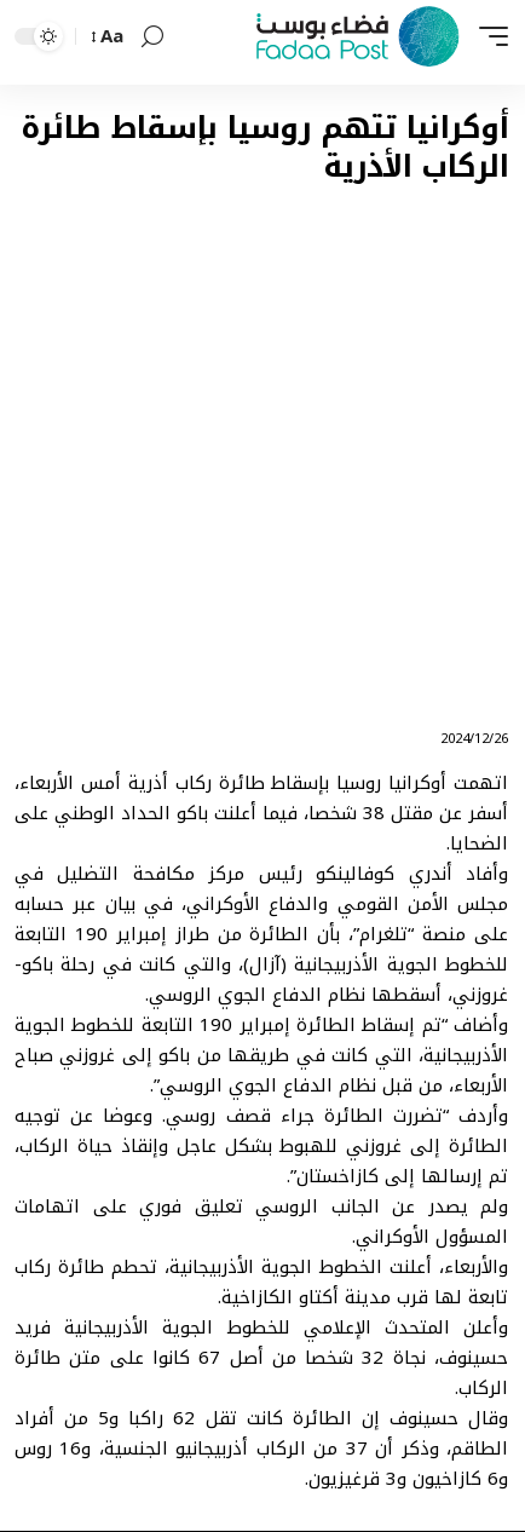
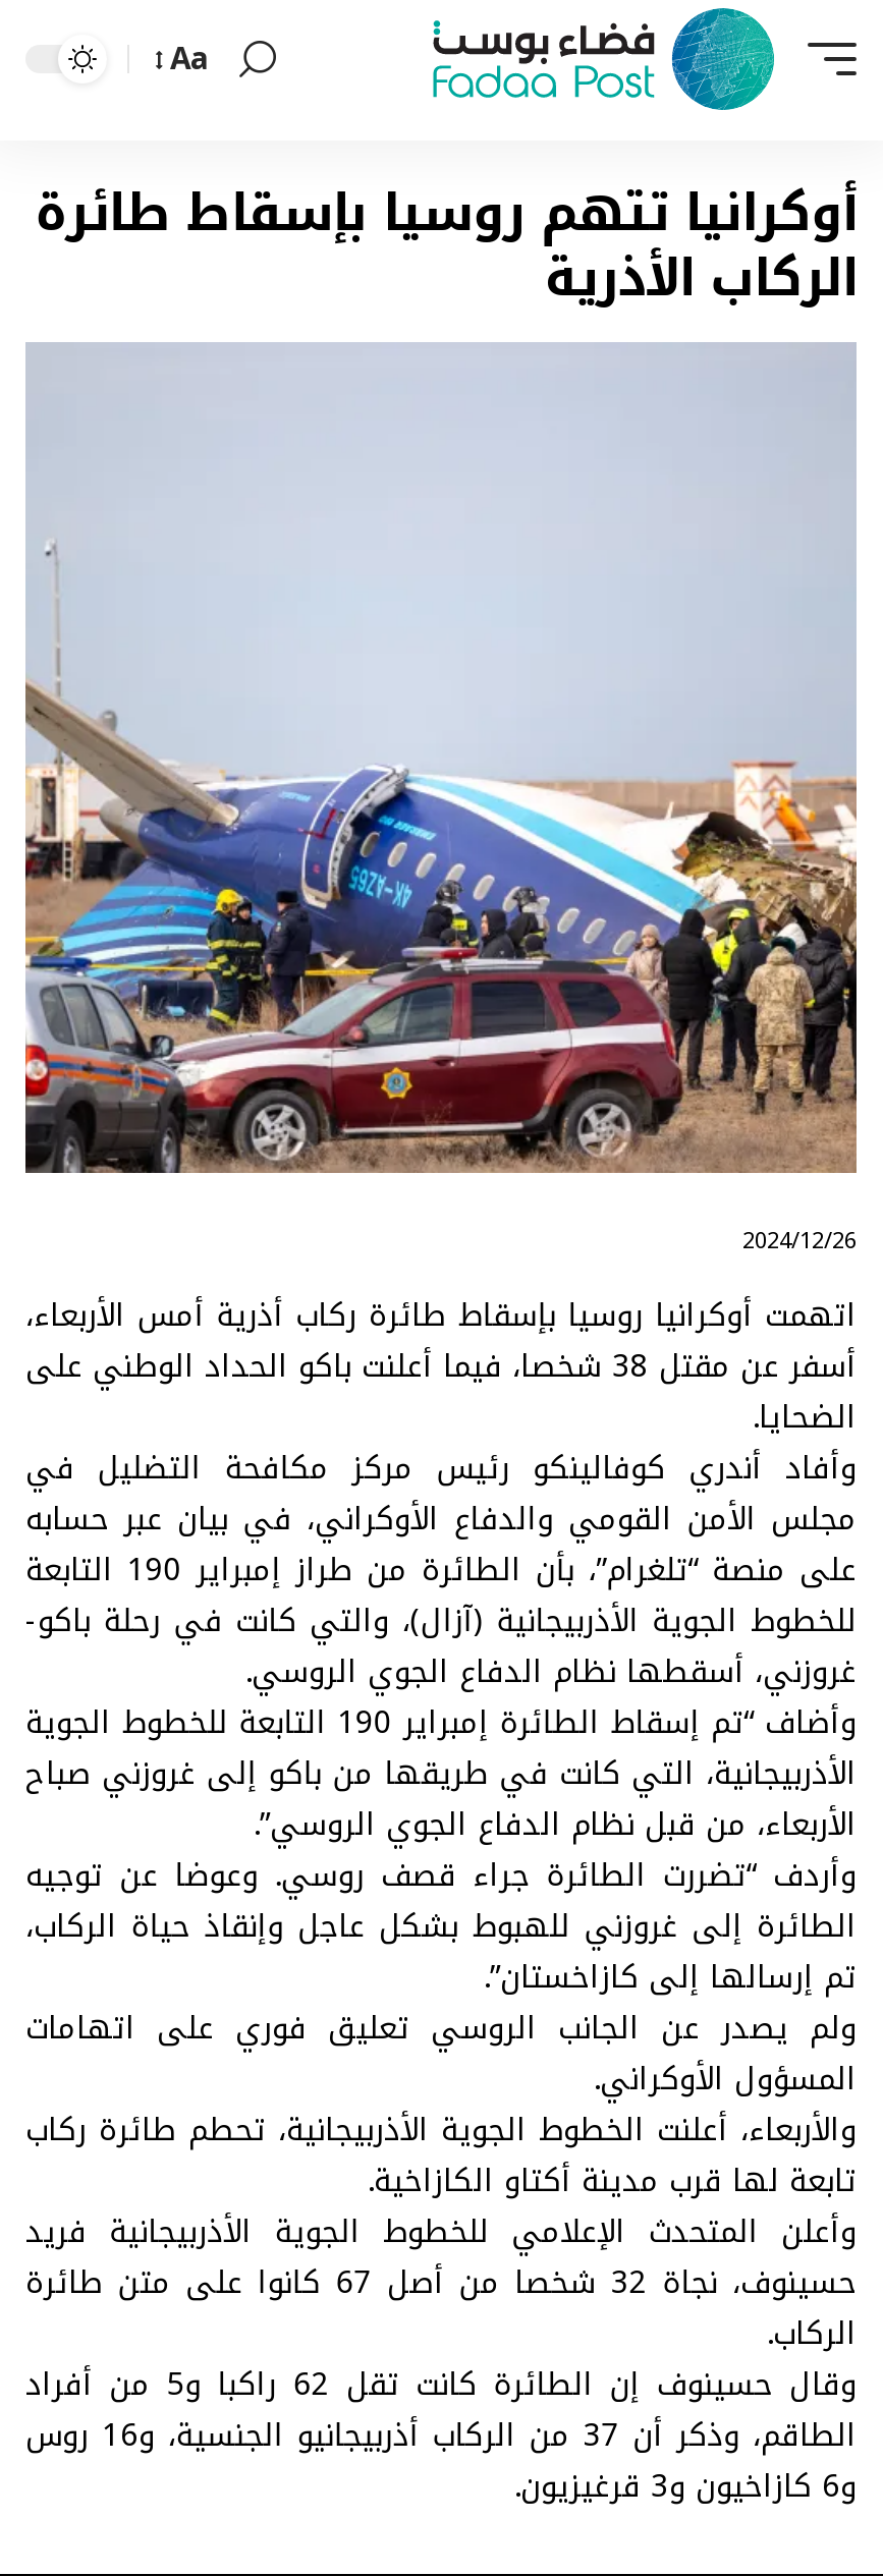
+ [image]
